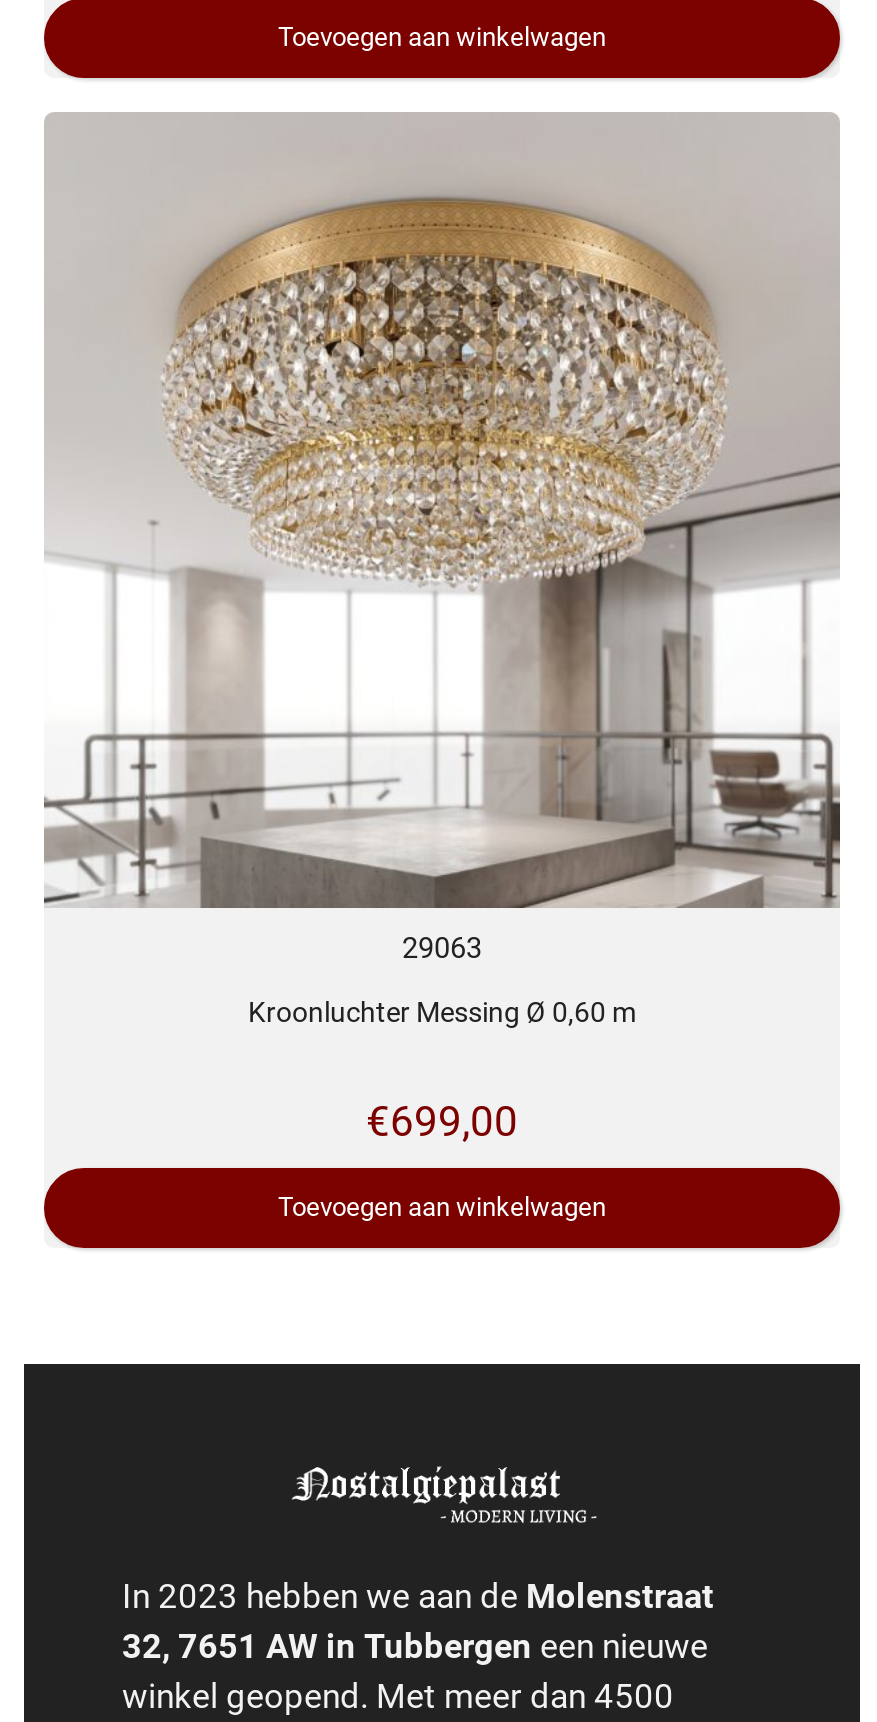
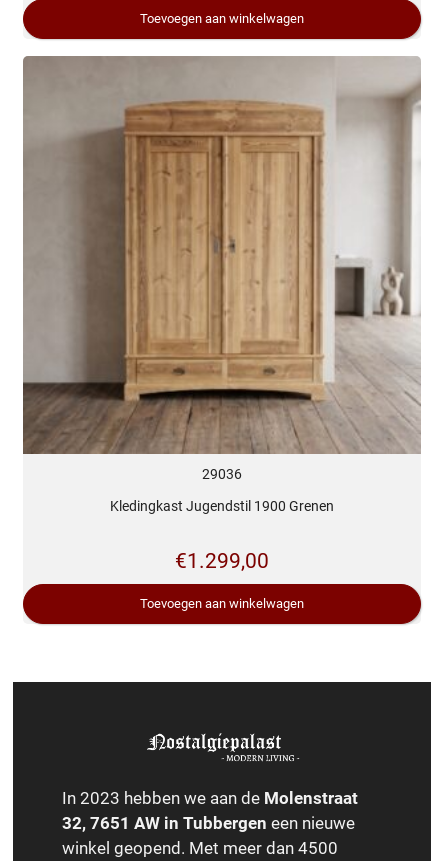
- [image]
- 29063
+ [image]
+ 29036

- Kroonluchter Messing Ø 0,60 m
+ Kledingkast Jugendstil 1900 Grenen

- €699,00
+ €1.299,00
